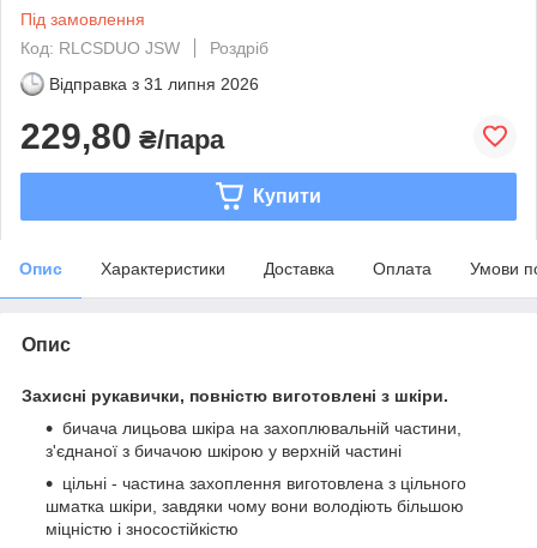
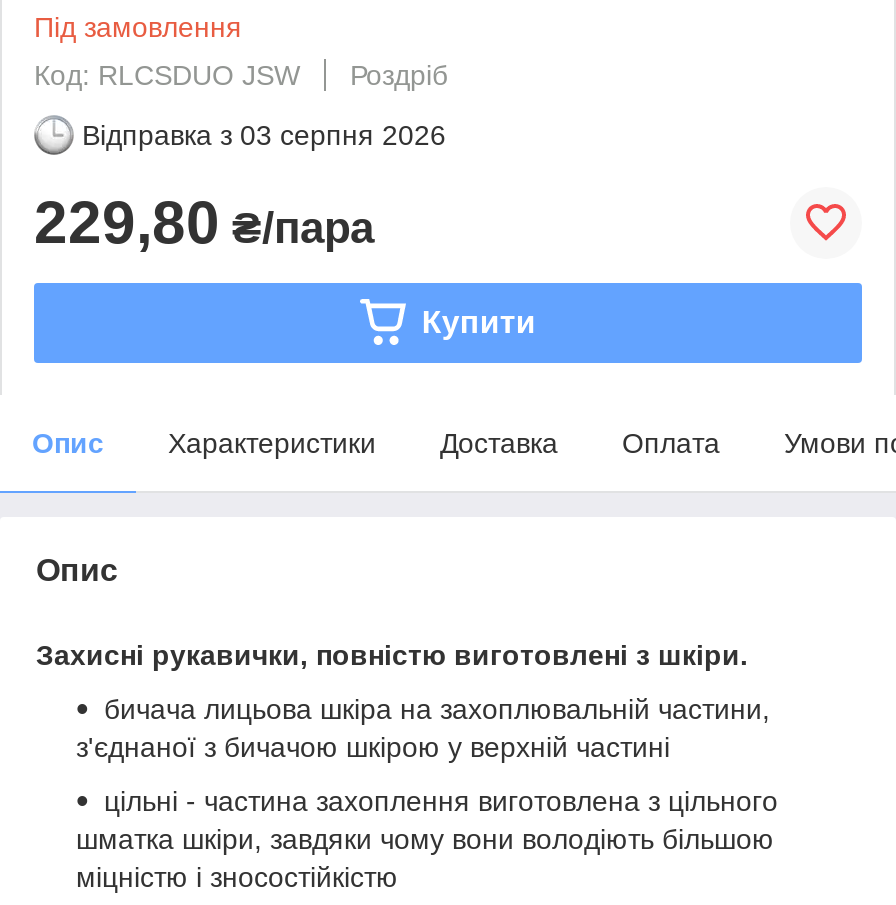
- Відправка з 31 липня 2026
+ Відправка з 03 серпня 2026
